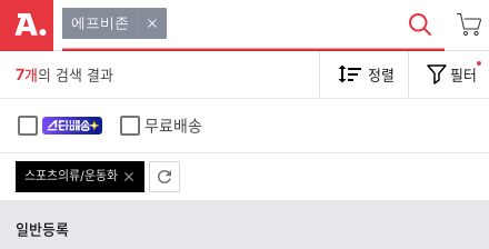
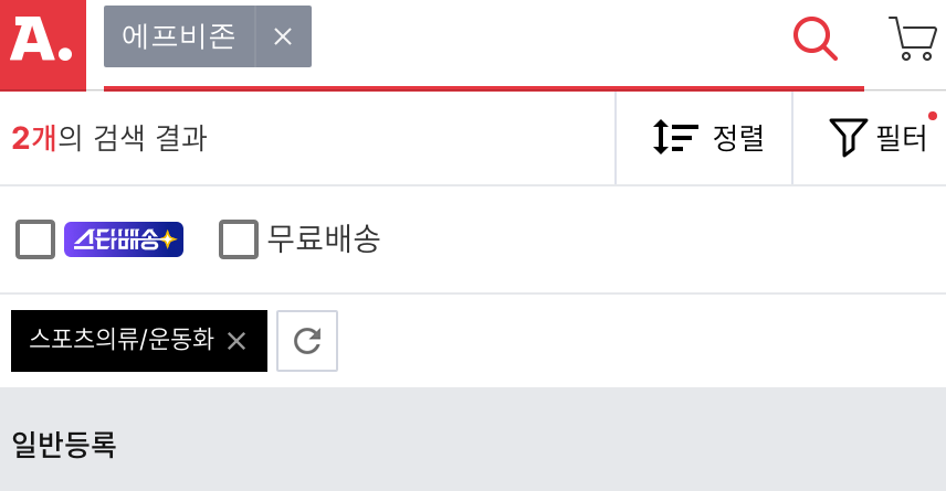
- 7개의 검색 결과
+ 2개의 검색 결과
